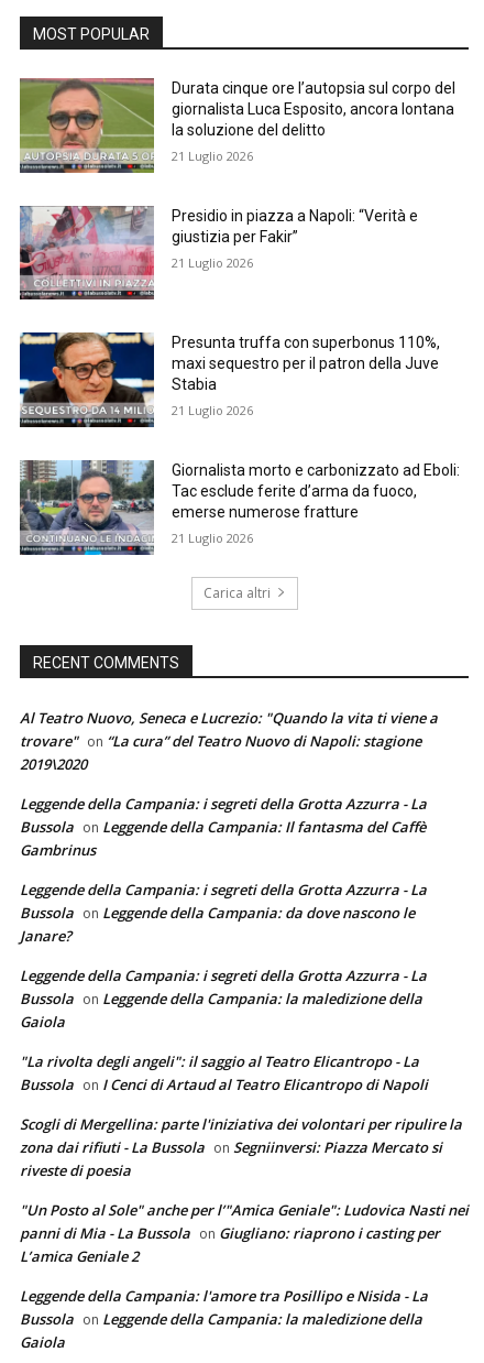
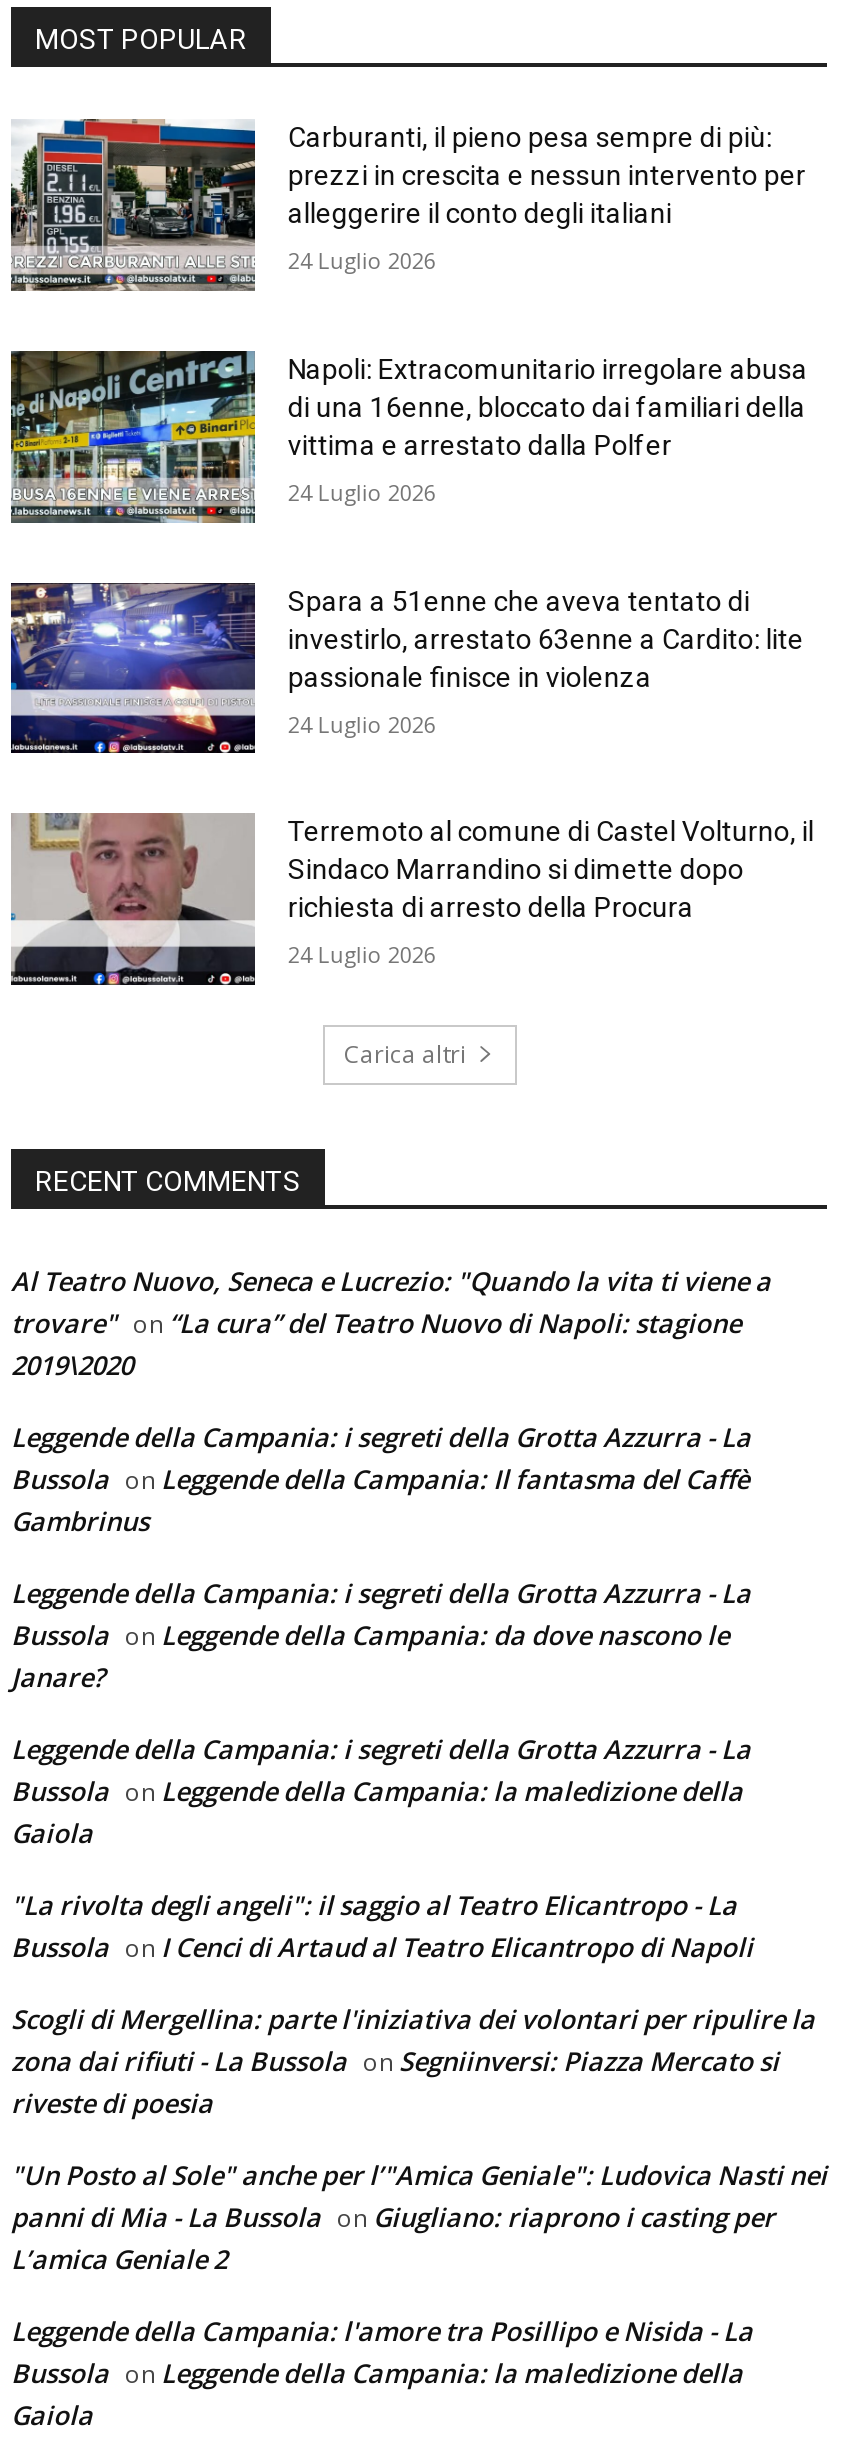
- [image]
- Durata cinque ore l’autopsia sul corpo del
- giornalista Luca Esposito, ancora lontana
- la soluzione del delitto
+ [image]
+ Carburanti, il pieno pesa sempre di più:
+ prezzi in crescita e nessun intervento per
+ alleggerire il conto degli italiani

- 21 Luglio 2026
+ 24 Luglio 2026

- [image]
- Presidio in piazza a Napoli: “Verità e
- giustizia per Fakir”
+ [image]
+ Napoli: Extracomunitario irregolare abusa
+ di una 16enne, bloccato dai familiari della
+ vittima e arrestato dalla Polfer

- 21 Luglio 2026
+ 24 Luglio 2026

- [image]
- Presunta truffa con superbonus 110%,
- maxi sequestro per il patron della Juve
- Stabia
+ [image]
+ Spara a 51enne che aveva tentato di
+ investirlo, arrestato 63enne a Cardito: lite
+ passionale finisce in violenza

- 21 Luglio 2026
+ 24 Luglio 2026

- [image]
- Giornalista morto e carbonizzato ad Eboli:
- Tac esclude ferite d’arma da fuoco,
- emerse numerose fratture
+ [image]
+ Terremoto al comune di Castel Volturno, il
+ Sindaco Marrandino si dimette dopo
+ richiesta di arresto della Procura

- 21 Luglio 2026
+ 24 Luglio 2026
